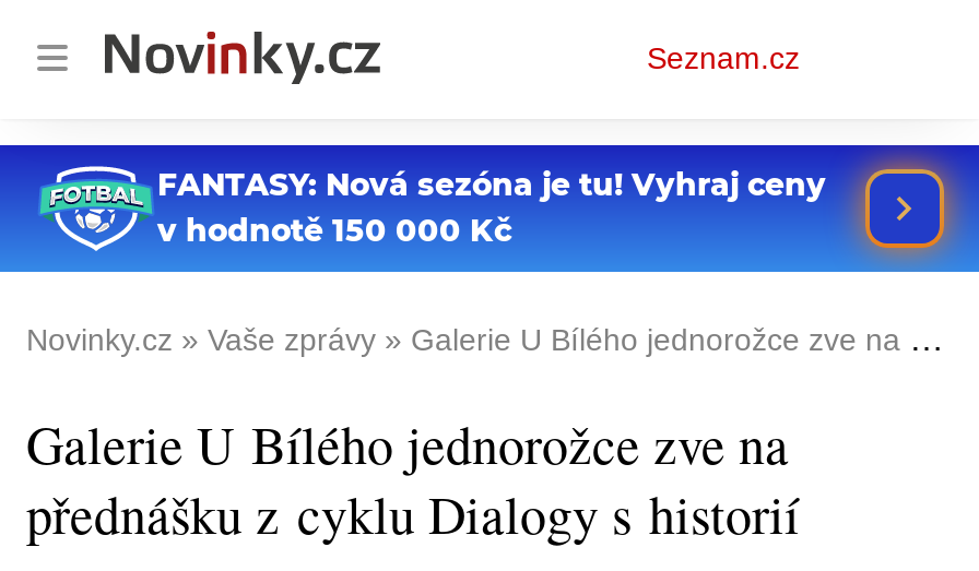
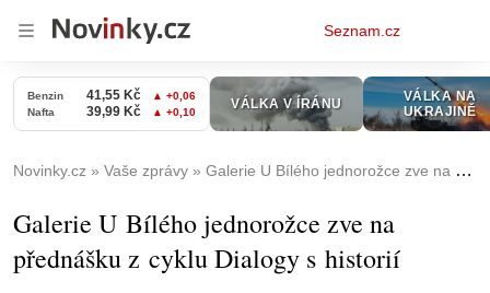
- [image]
+ [image]
